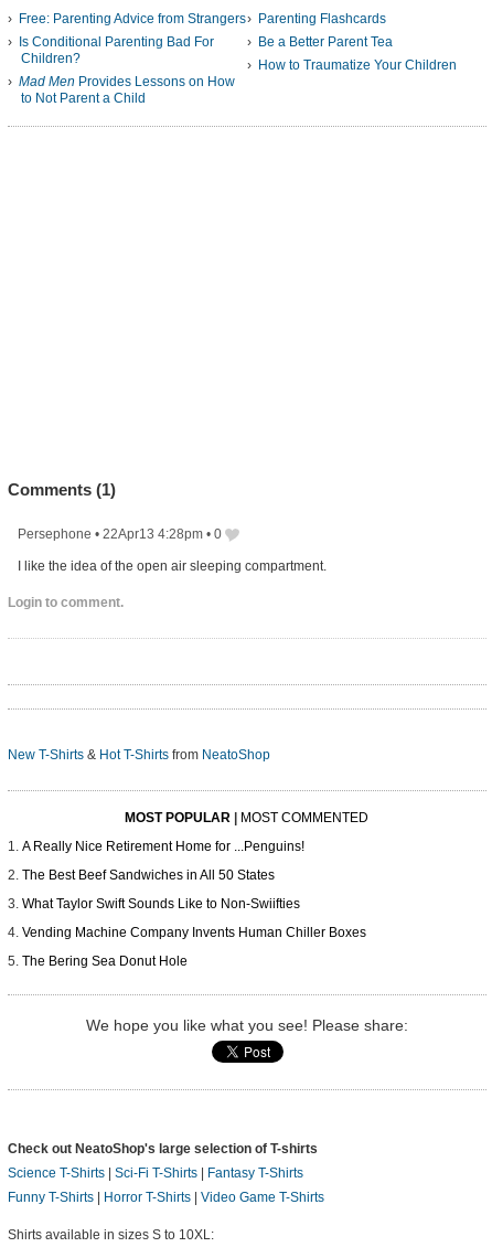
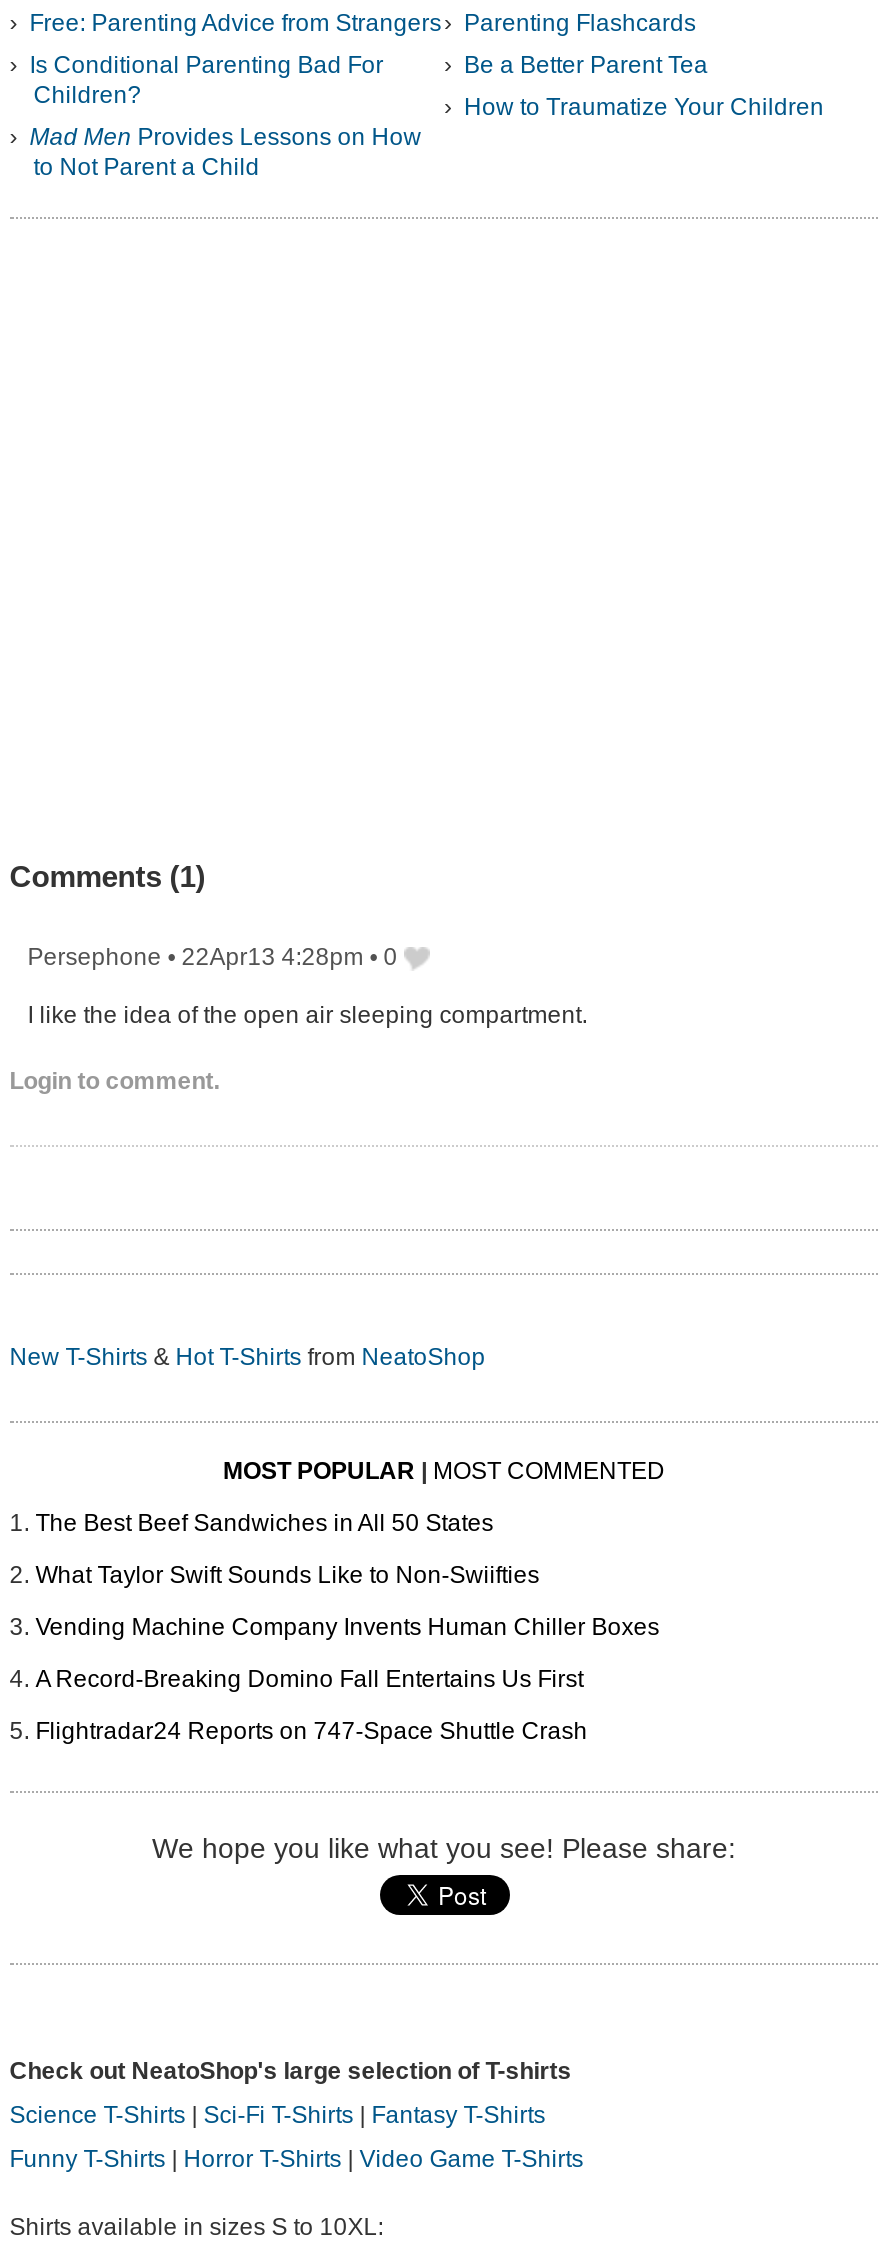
- A Really Nice Retirement Home for ...Penguins!

moved up: The Best Beef Sandwiches in All 50 States | What Taylor Swift Sounds Like to Non-Swiifties | Vending Machine Company Invents Human Chiller Boxes

- The Bering Sea Donut Hole
+ A Record-Breaking Domino Fall Entertains Us First
+ Flightradar24 Reports on 747-Space Shuttle Crash
